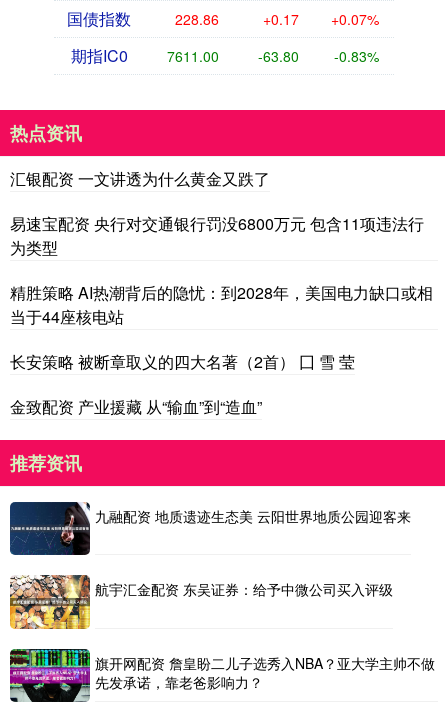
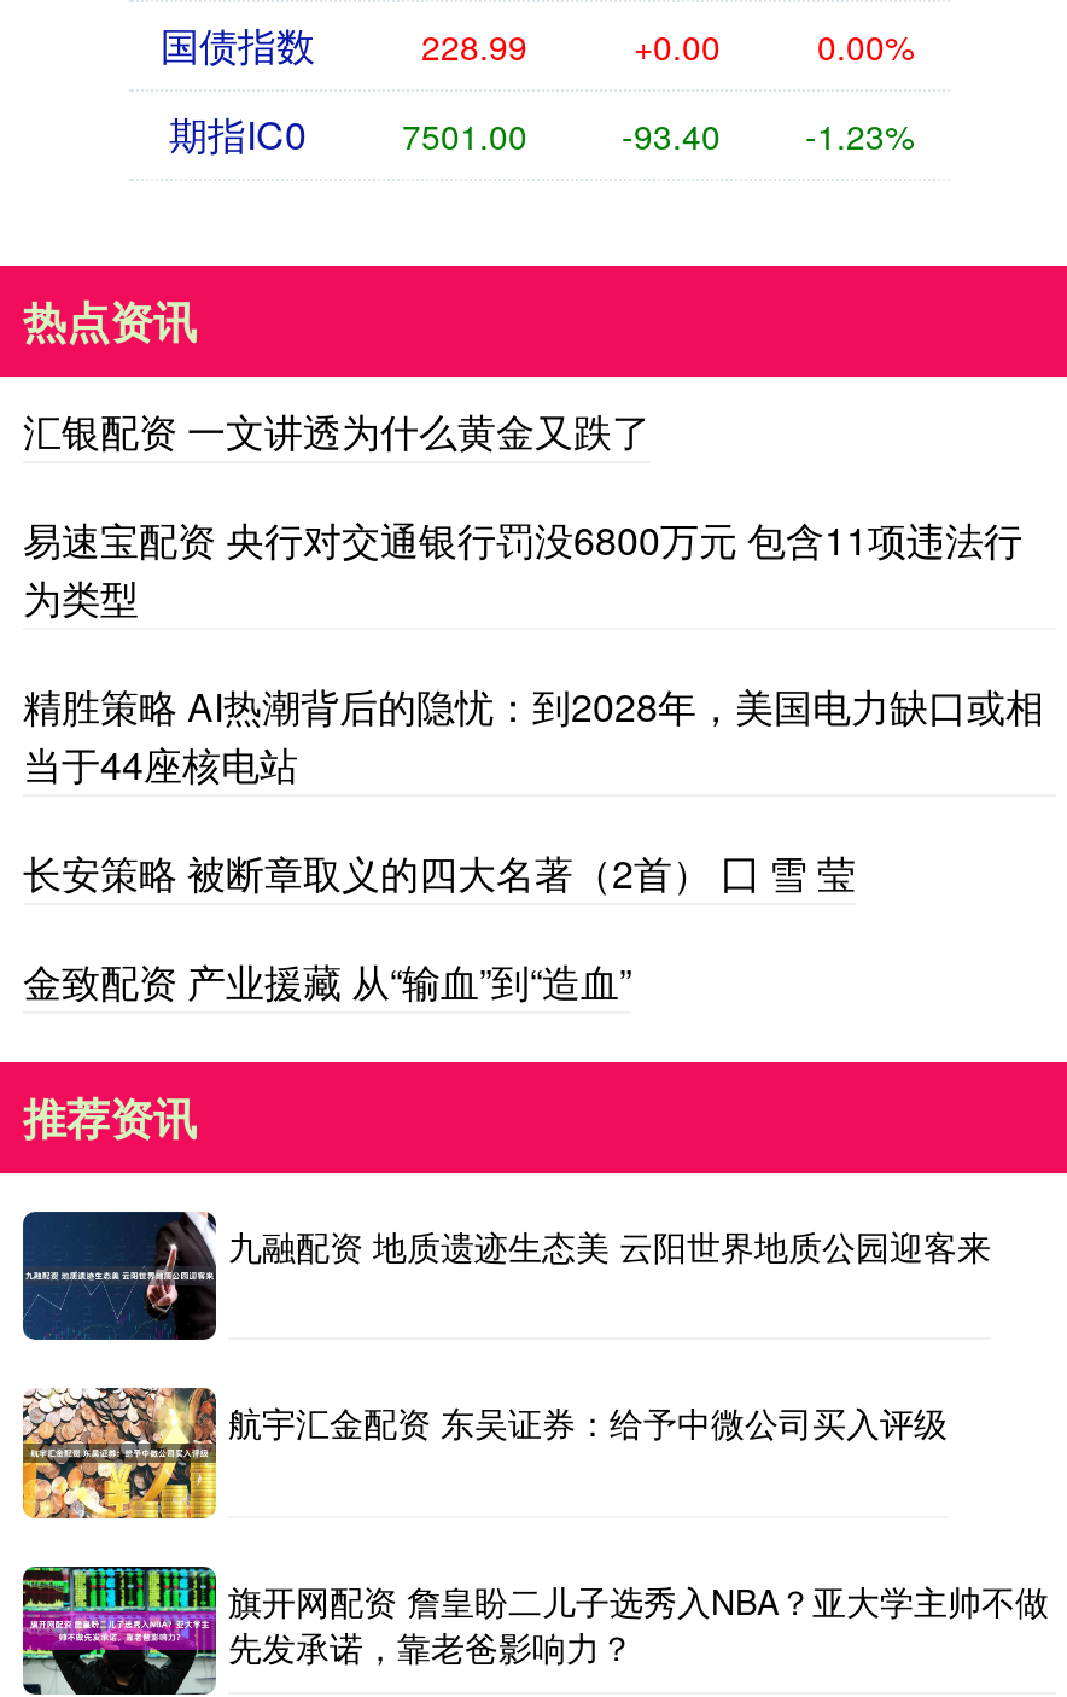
- 228.86
+ 228.99

- +0.17
+ +0.00

- +0.07%
+ 0.00%

- 7611.00
+ 7501.00

- -63.80
+ -93.40

- -0.83%
+ -1.23%
